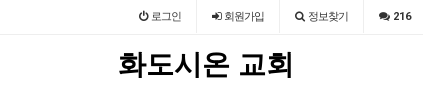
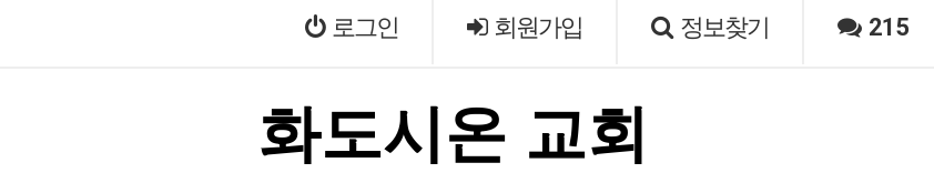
- 216
+ 215
